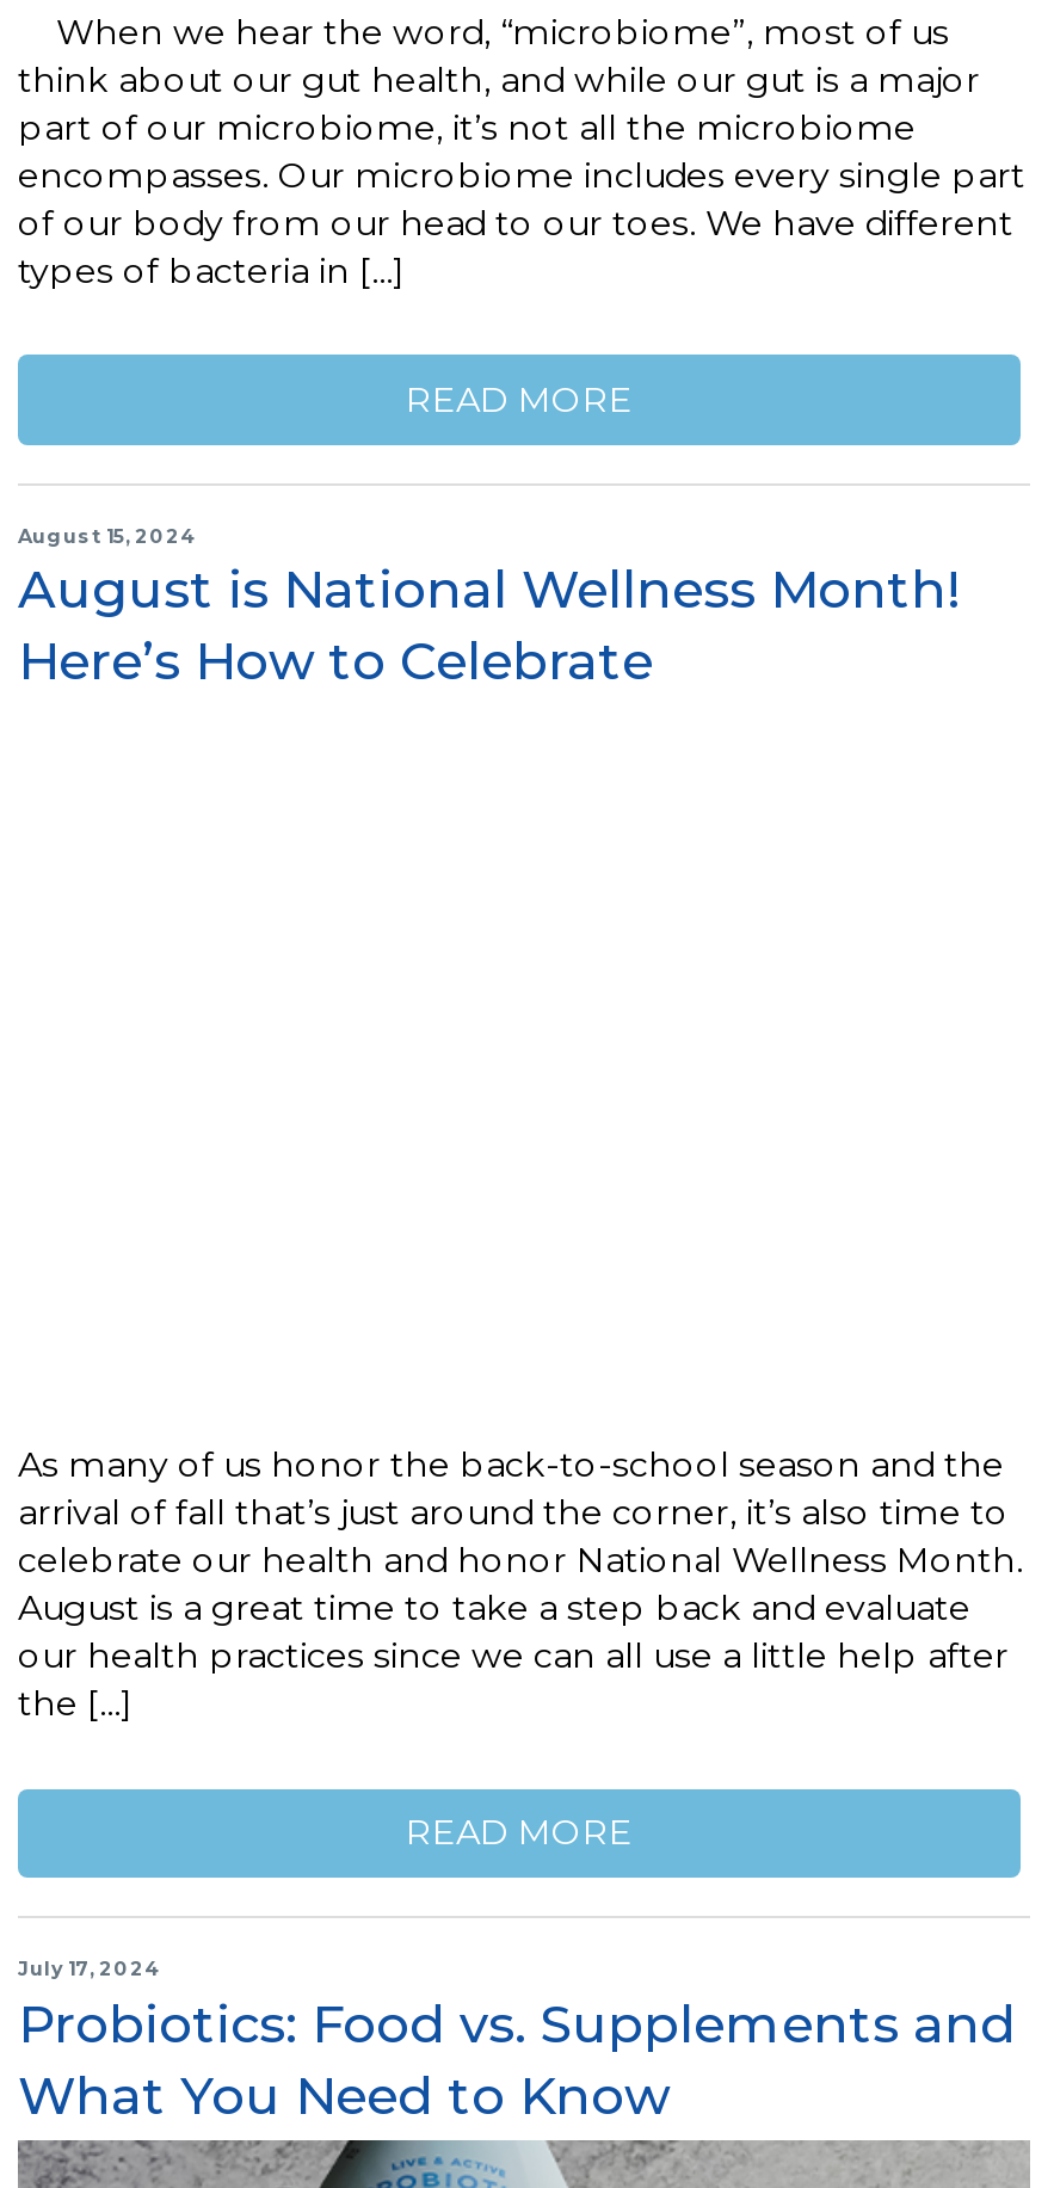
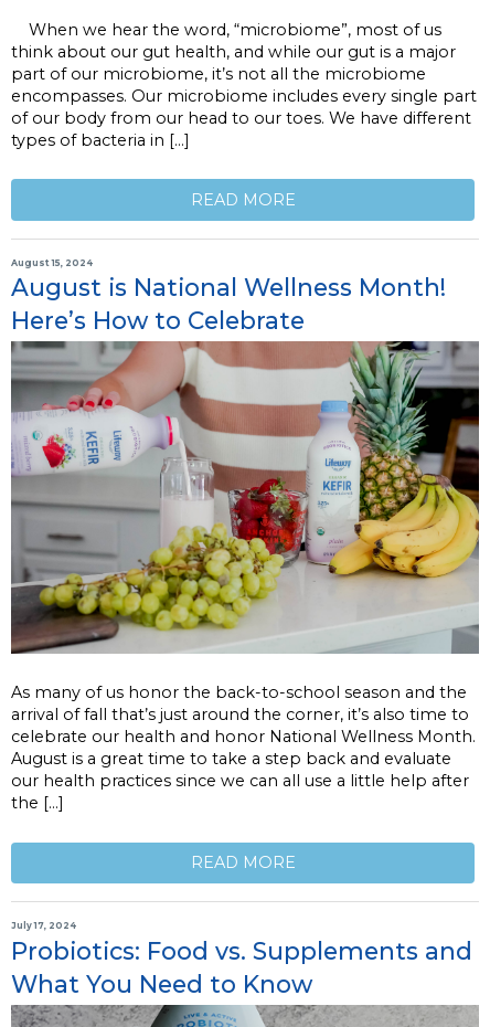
+ [image]
